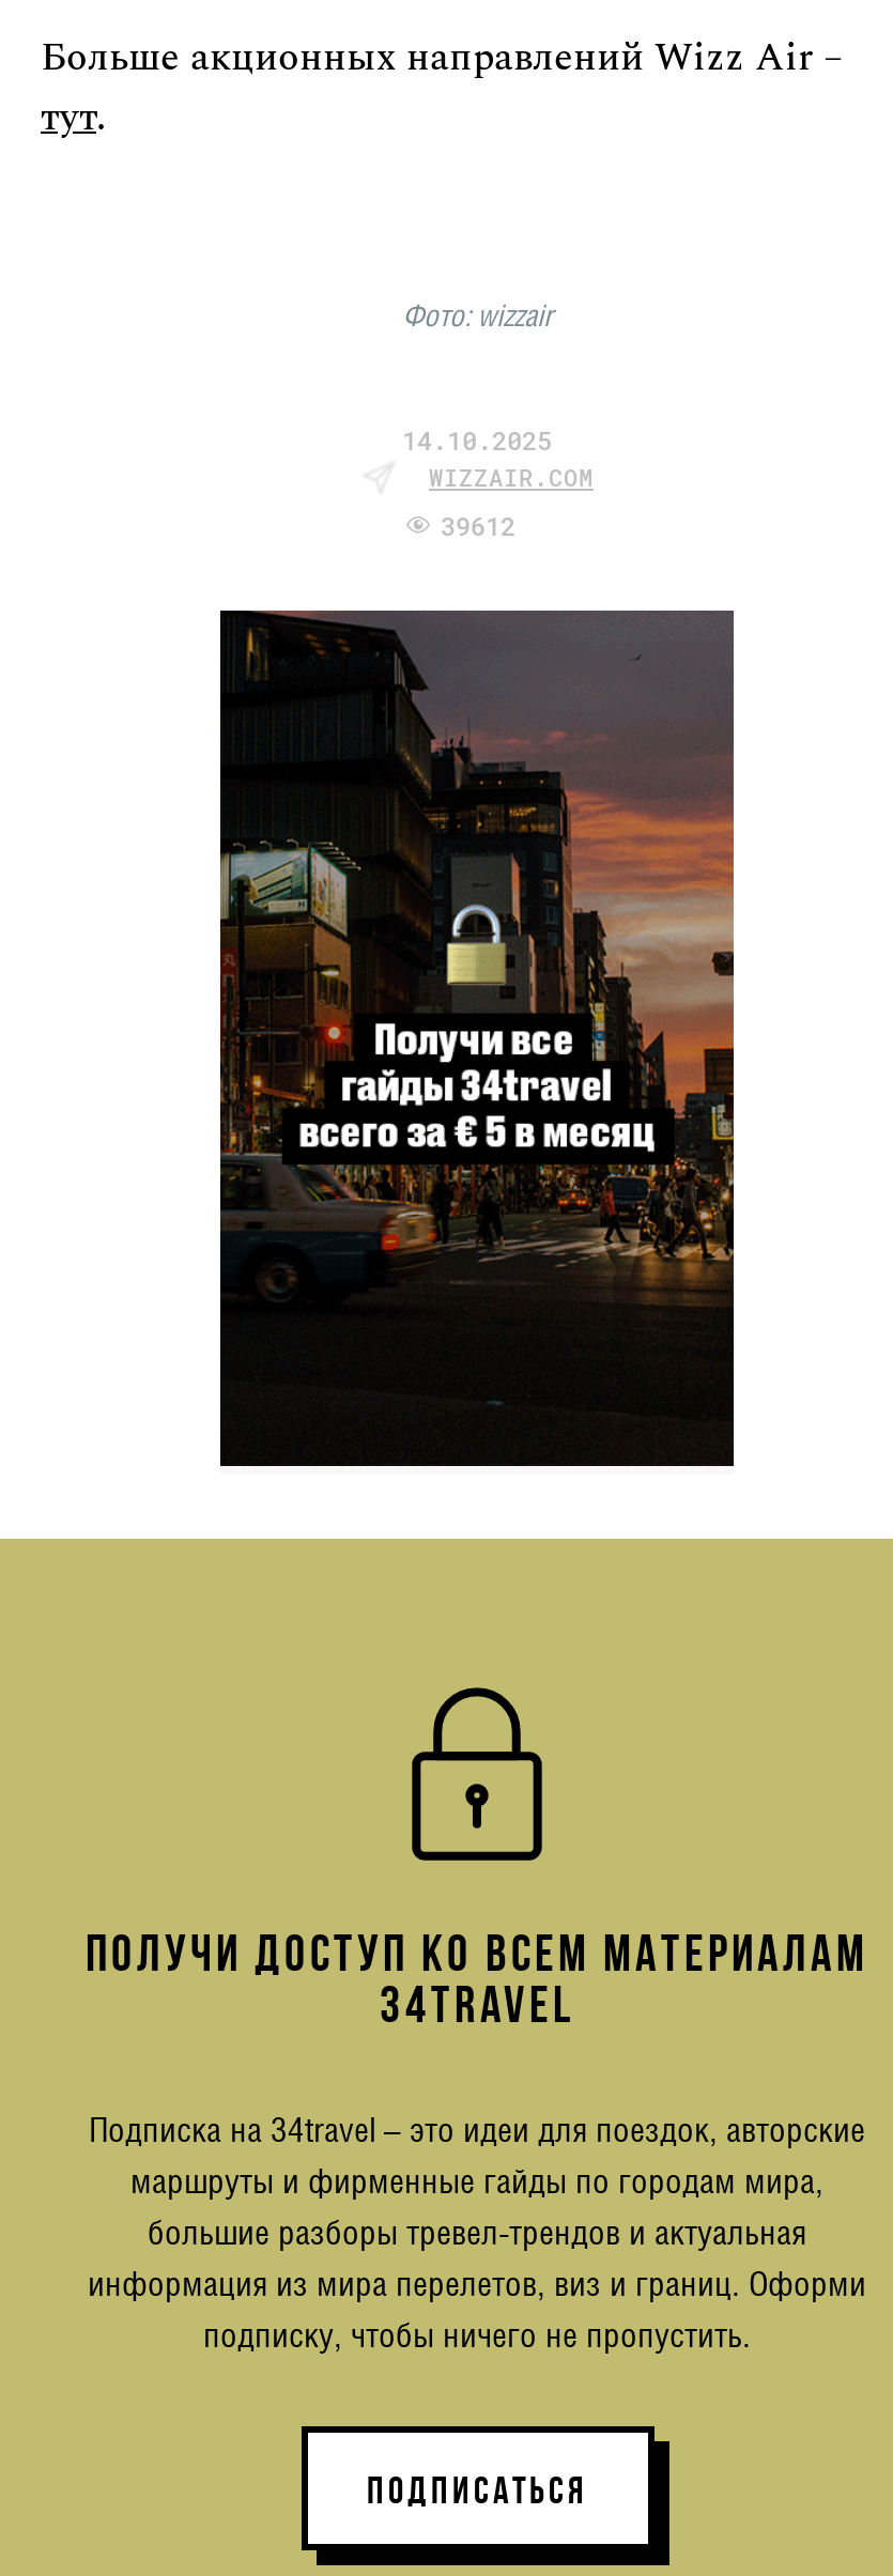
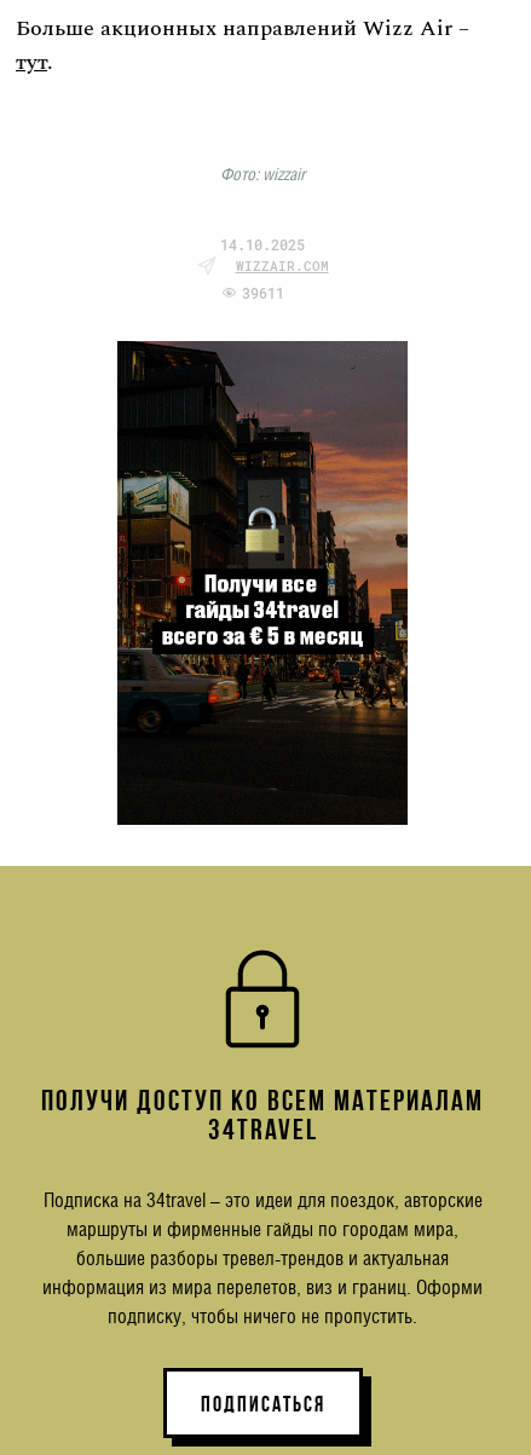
- 39612
+ 39611
